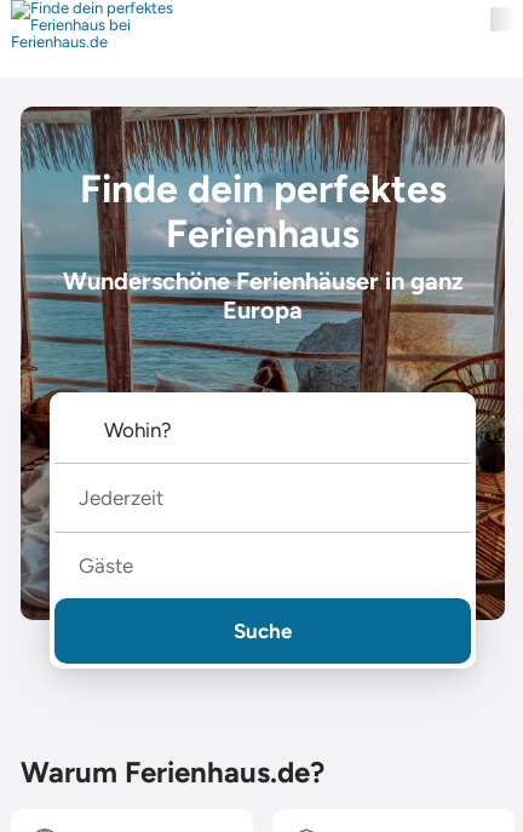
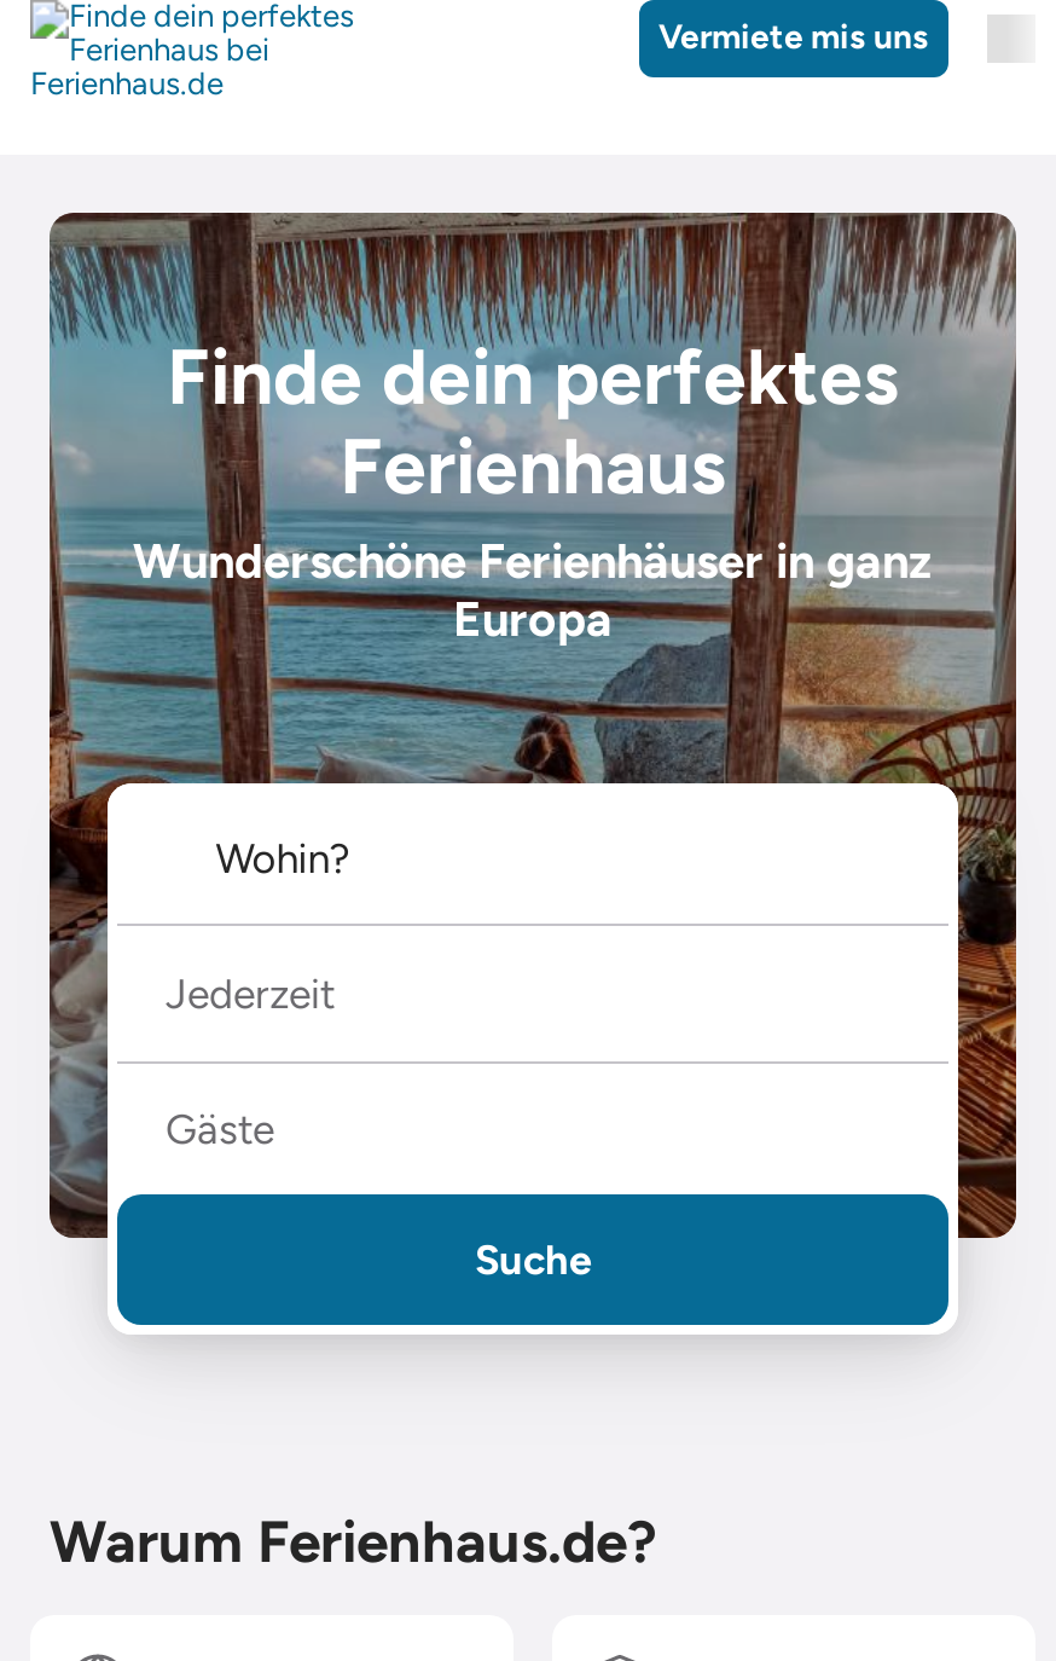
+ Vermiete mis uns
